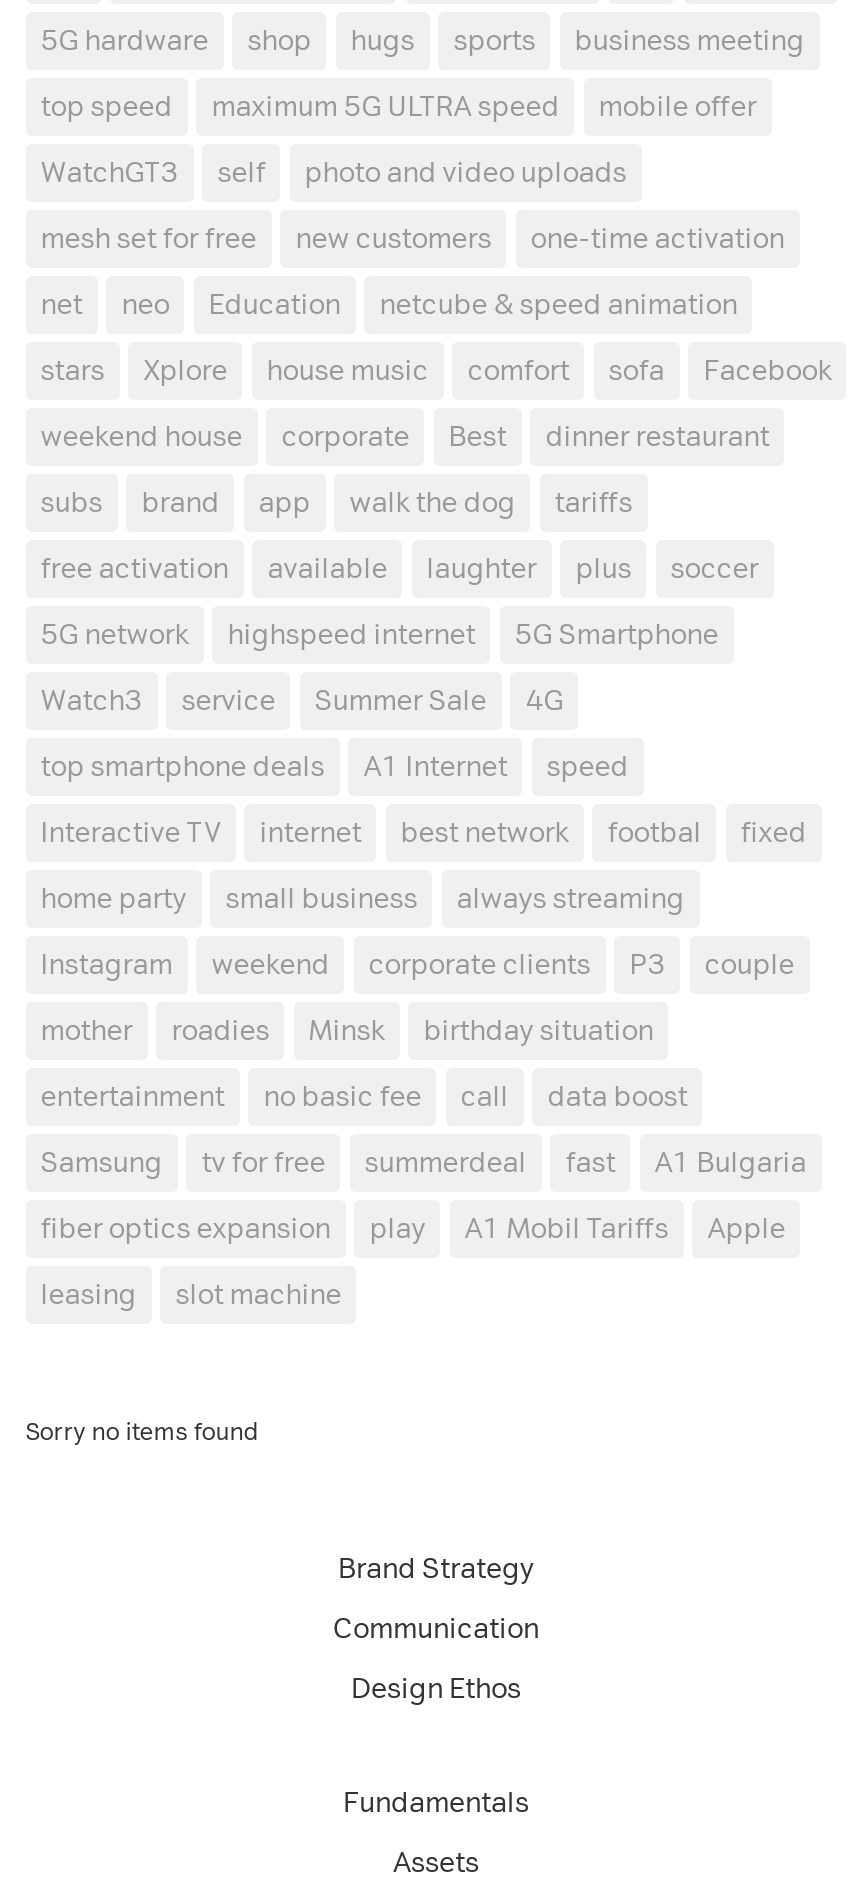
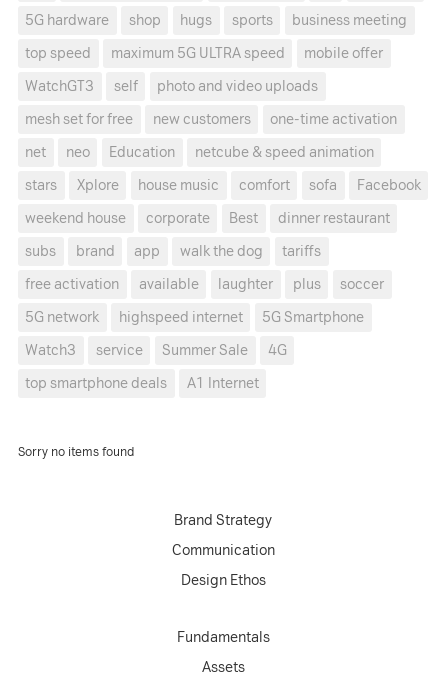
- speed
- Interactive TV
- internet
- best network
- footbal
- fixed
- home party
- small business
- always streaming
- Instagram
- weekend
- corporate clients
- P3
- couple
- mother
- roadies
- Minsk
- birthday situation
- entertainment
- no basic fee
- call
- data boost
- Samsung
- tv for free
- summerdeal
- fast
- A1 Bulgaria
- fiber optics expansion
- play
- A1 Mobil Tariffs
- Apple
- leasing
- slot machine
